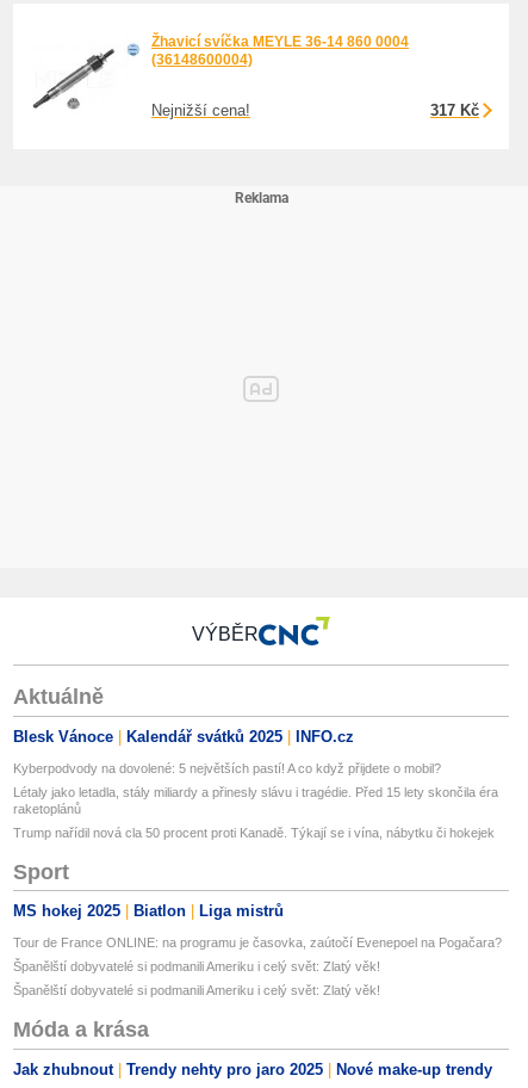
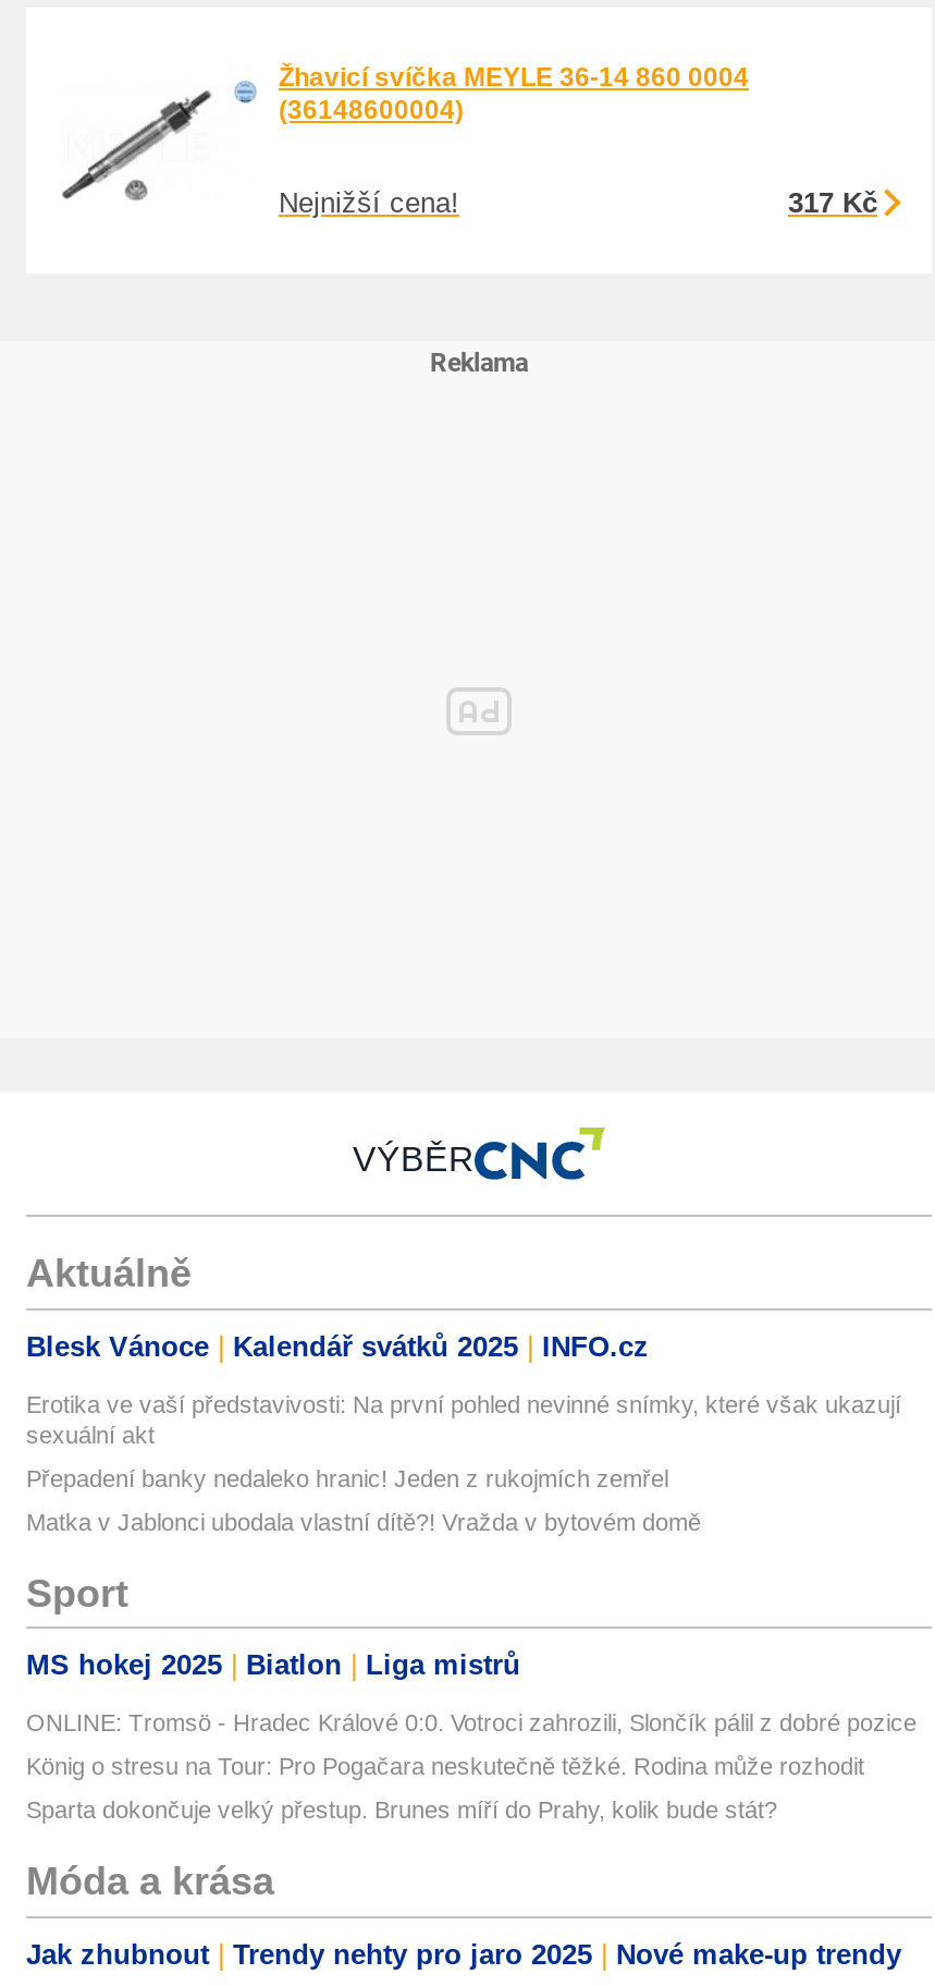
- Kyberpodvody na dovolené: 5 největších pastí! A co když přijdete o mobil?
+ Erotika ve vaší představivosti: Na první pohled nevinné snímky, které však ukazují
+ sexuální akt

- Létaly jako letadla, stály miliardy a přinesly slávu i tragédie. Před 15 lety skončila éra
- raketoplánů
+ Přepadení banky nedaleko hranic! Jeden z rukojmích zemřel

- Trump nařídil nová cla 50 procent proti Kanadě. Týkají se i vína, nábytku či hokejek
+ Matka v Jablonci ubodala vlastní dítě?! Vražda v bytovém domě

- Tour de France ONLINE: na programu je časovka, zaútočí Evenepoel na Pogačara?
+ ONLINE: Tromsö - Hradec Králové 0:0. Votroci zahrozili, Slončík pálil z dobré pozice

- Španělští dobyvatelé si podmanili Ameriku i celý svět: Zlatý věk!
+ König o stresu na Tour: Pro Pogačara neskutečně těžké. Rodina může rozhodit

- Španělští dobyvatelé si podmanili Ameriku i celý svět: Zlatý věk!
+ Sparta dokončuje velký přestup. Brunes míří do Prahy, kolik bude stát?
